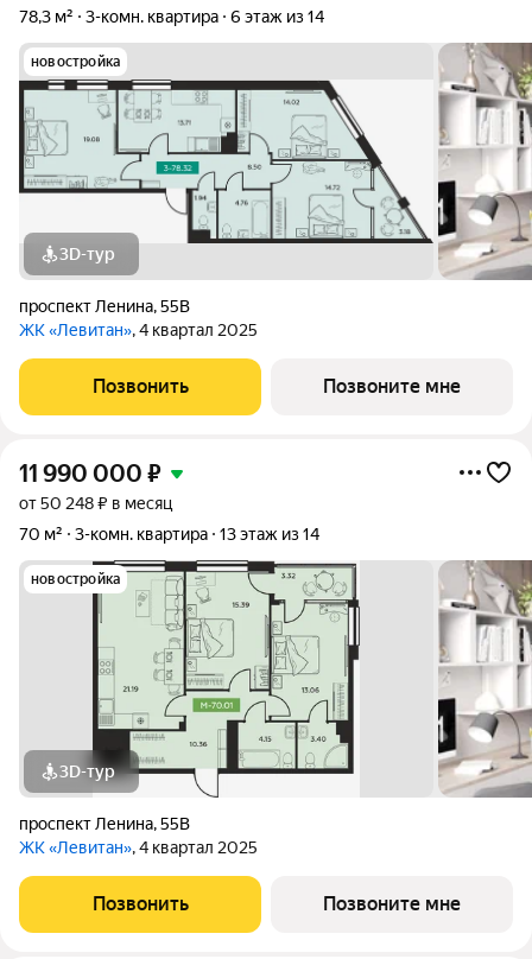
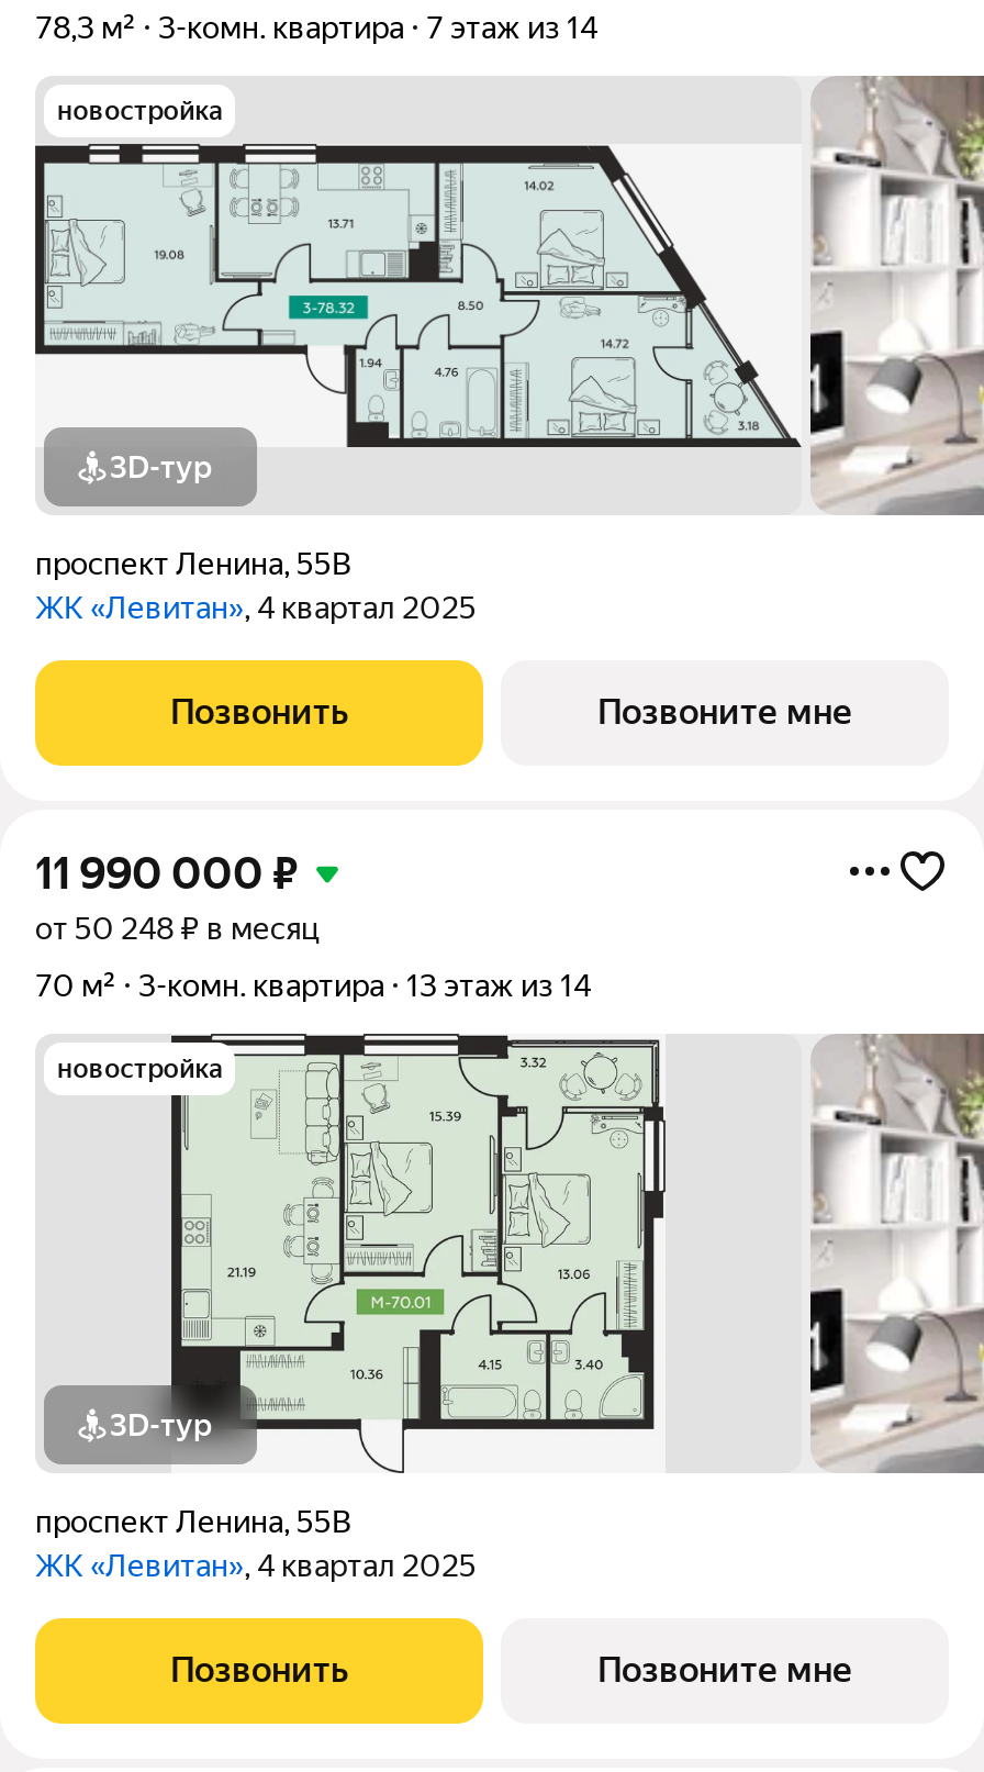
- 6 этаж из 14
+ 7 этаж из 14
